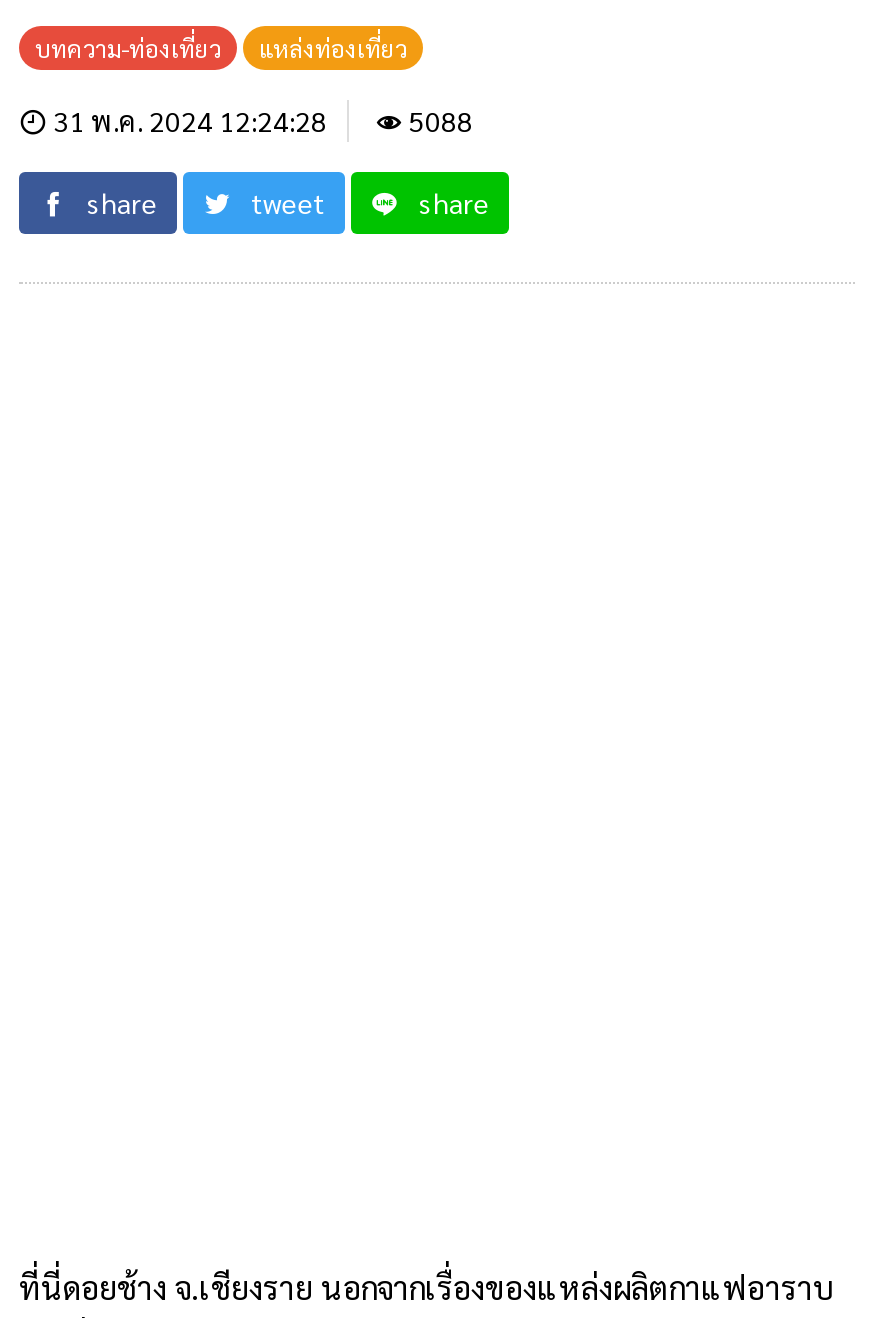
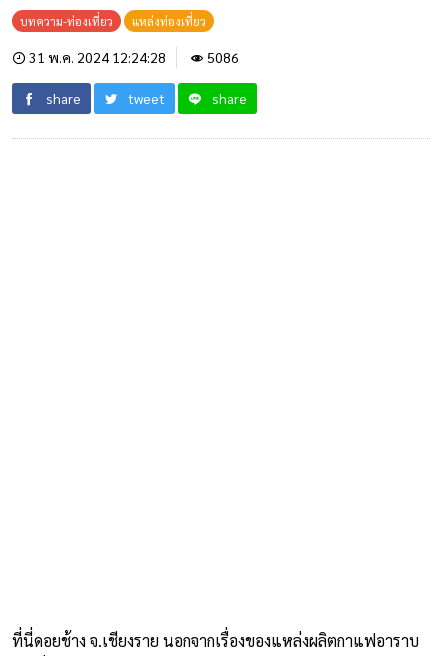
- 5088
+ 5086
